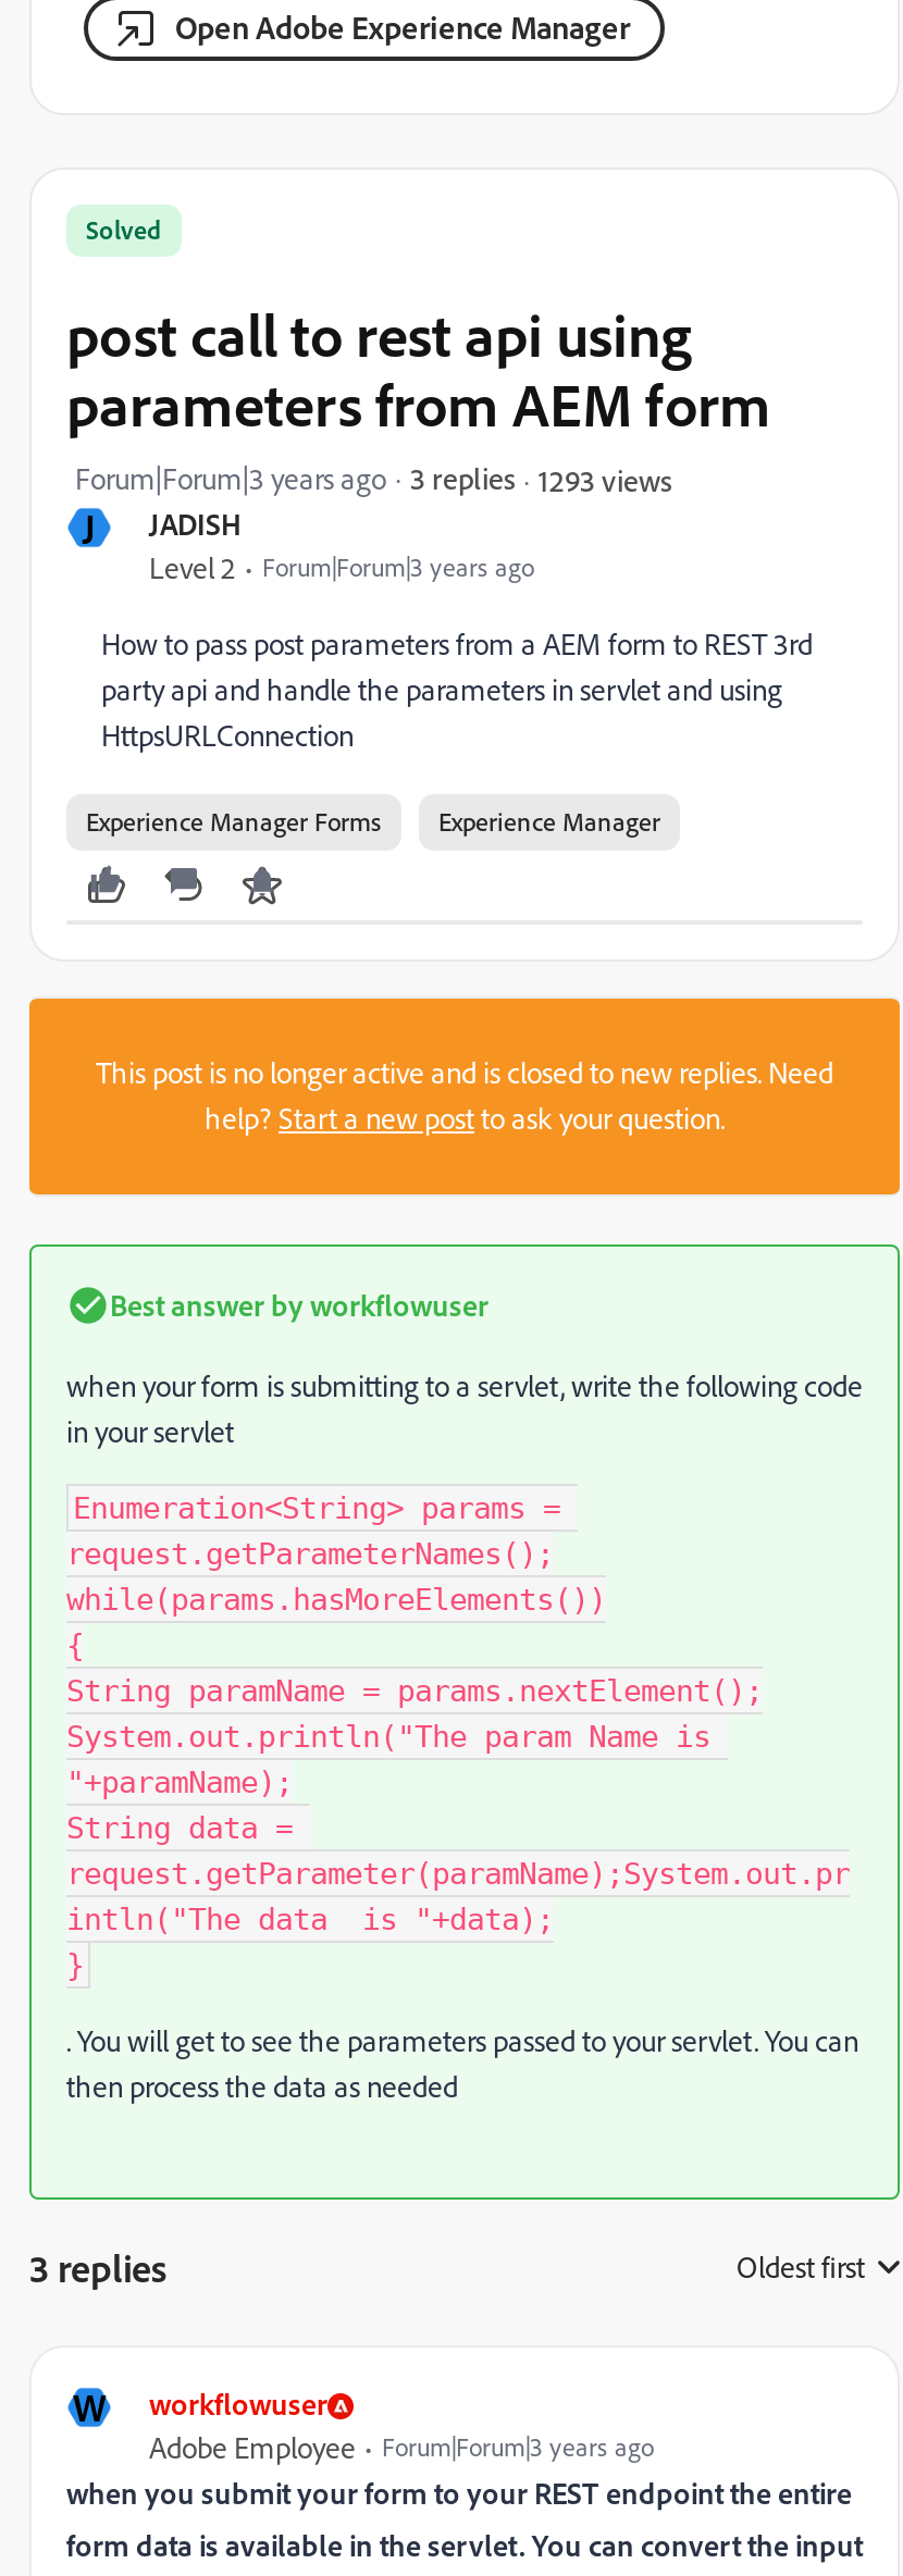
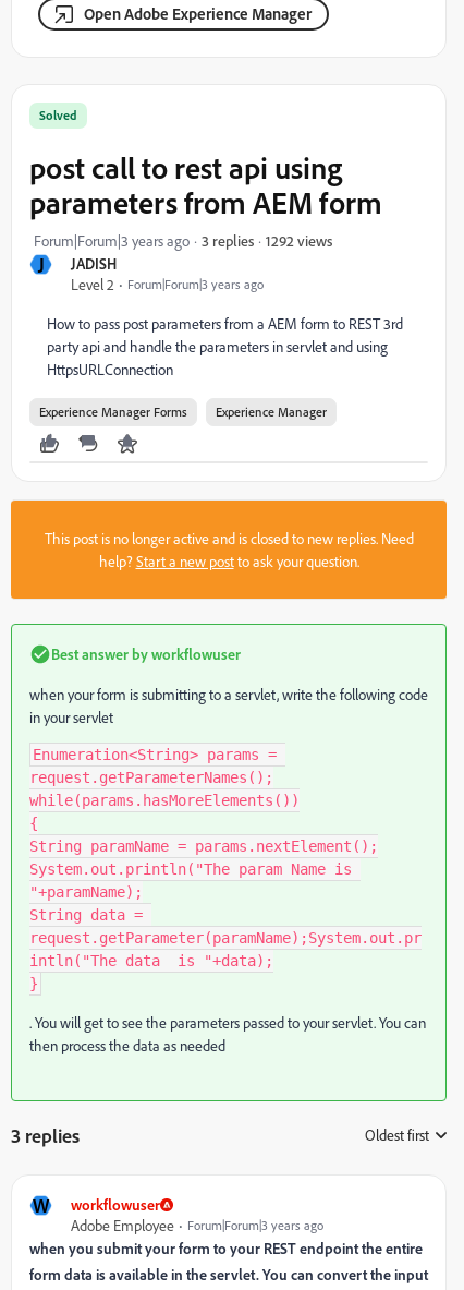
- 1293 views
+ 1292 views
